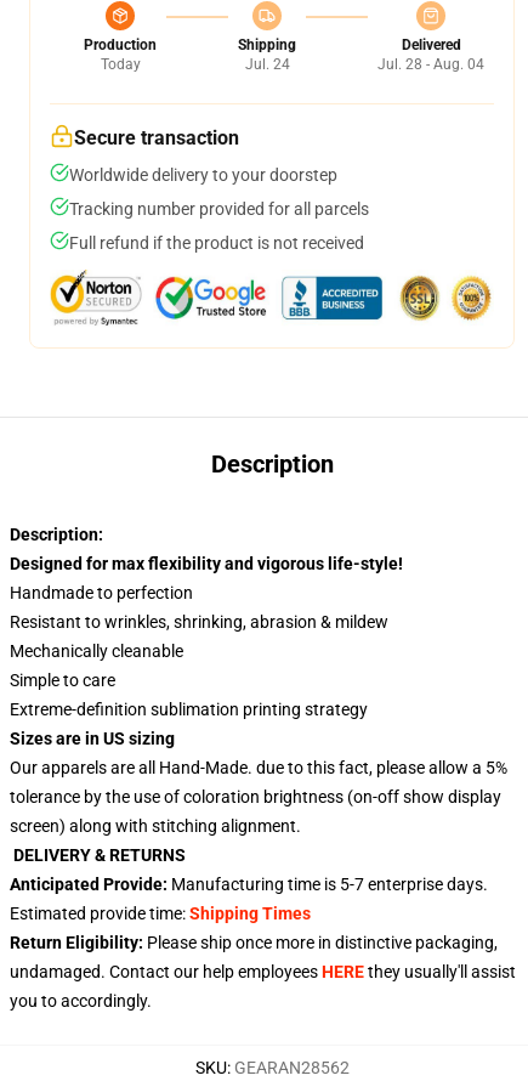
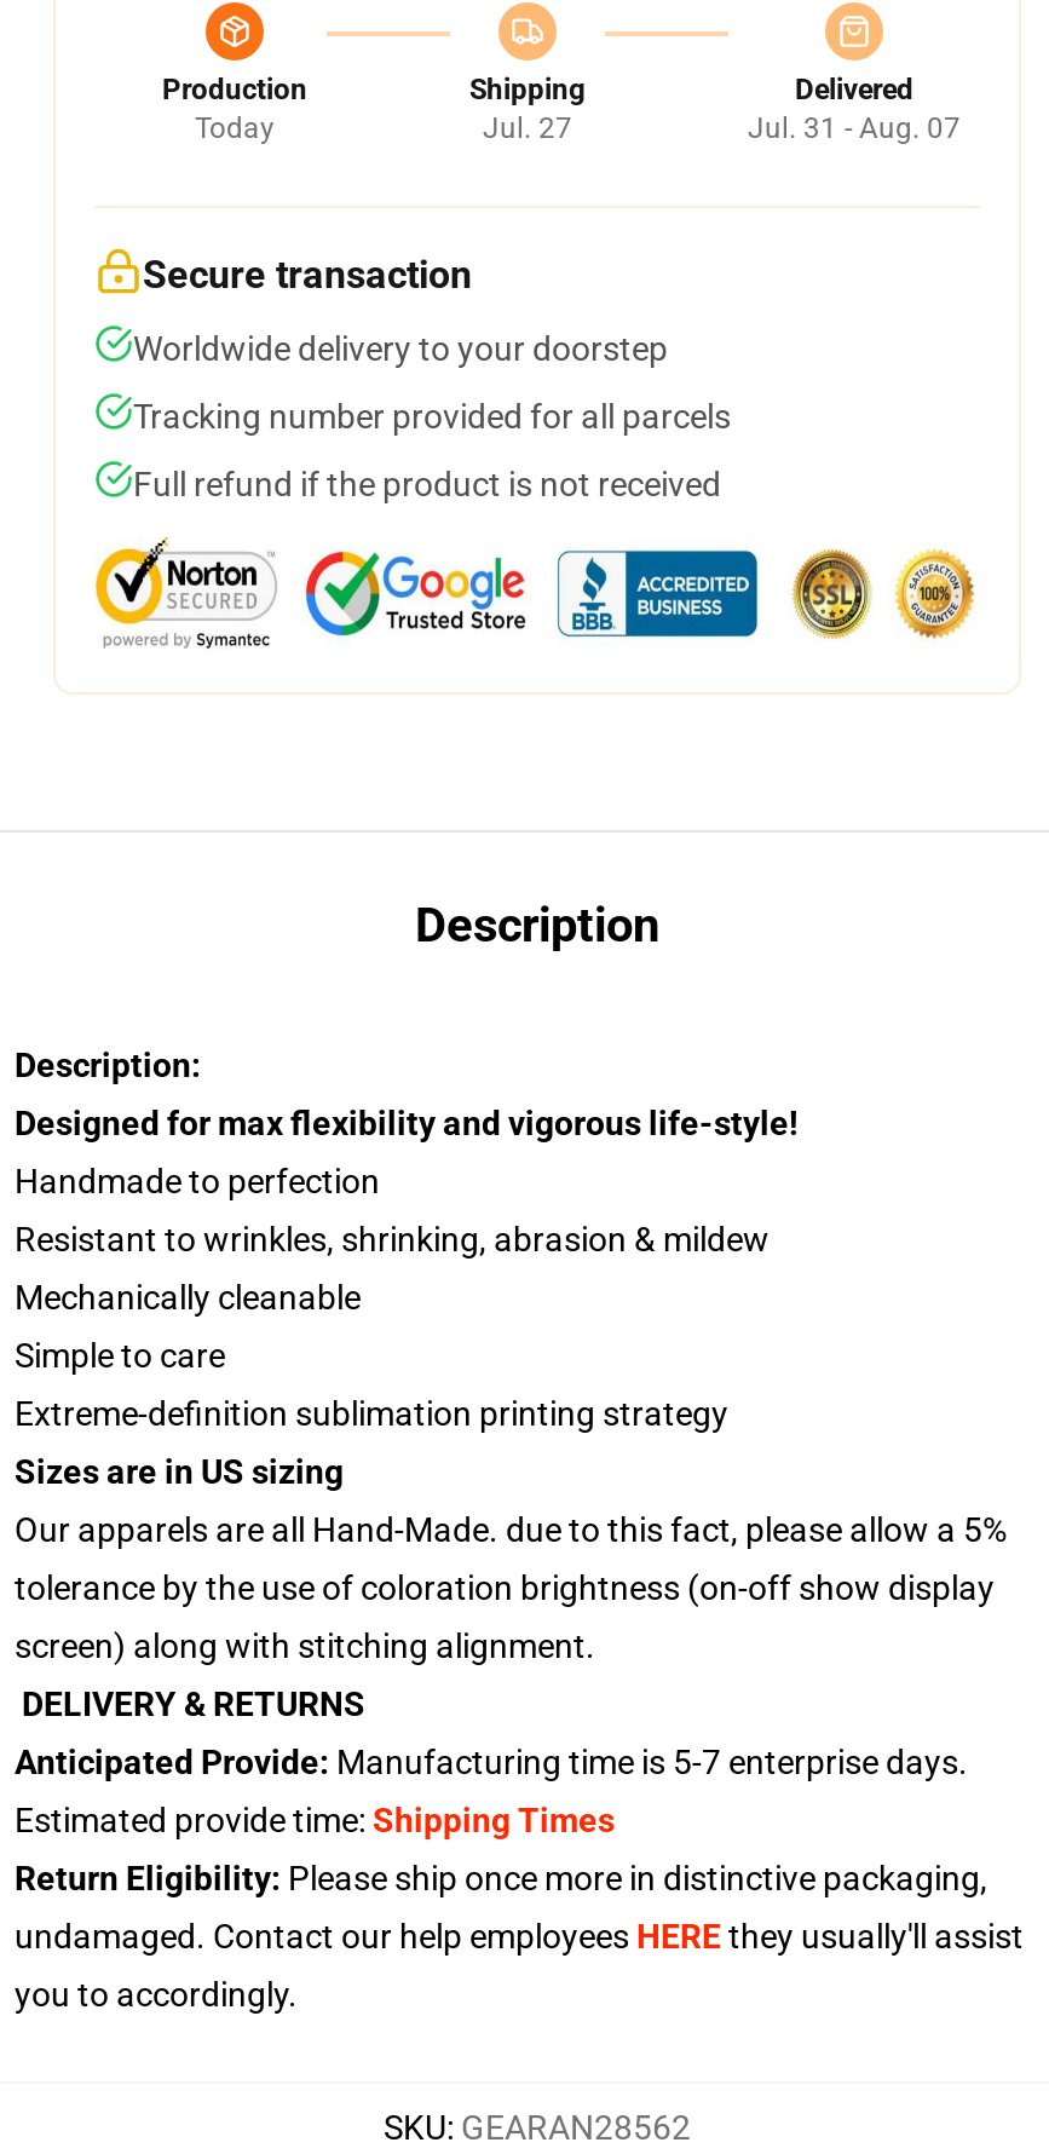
- Jul. 24
+ Jul. 27

- Jul. 28 - Aug. 04
+ Jul. 31 - Aug. 07
